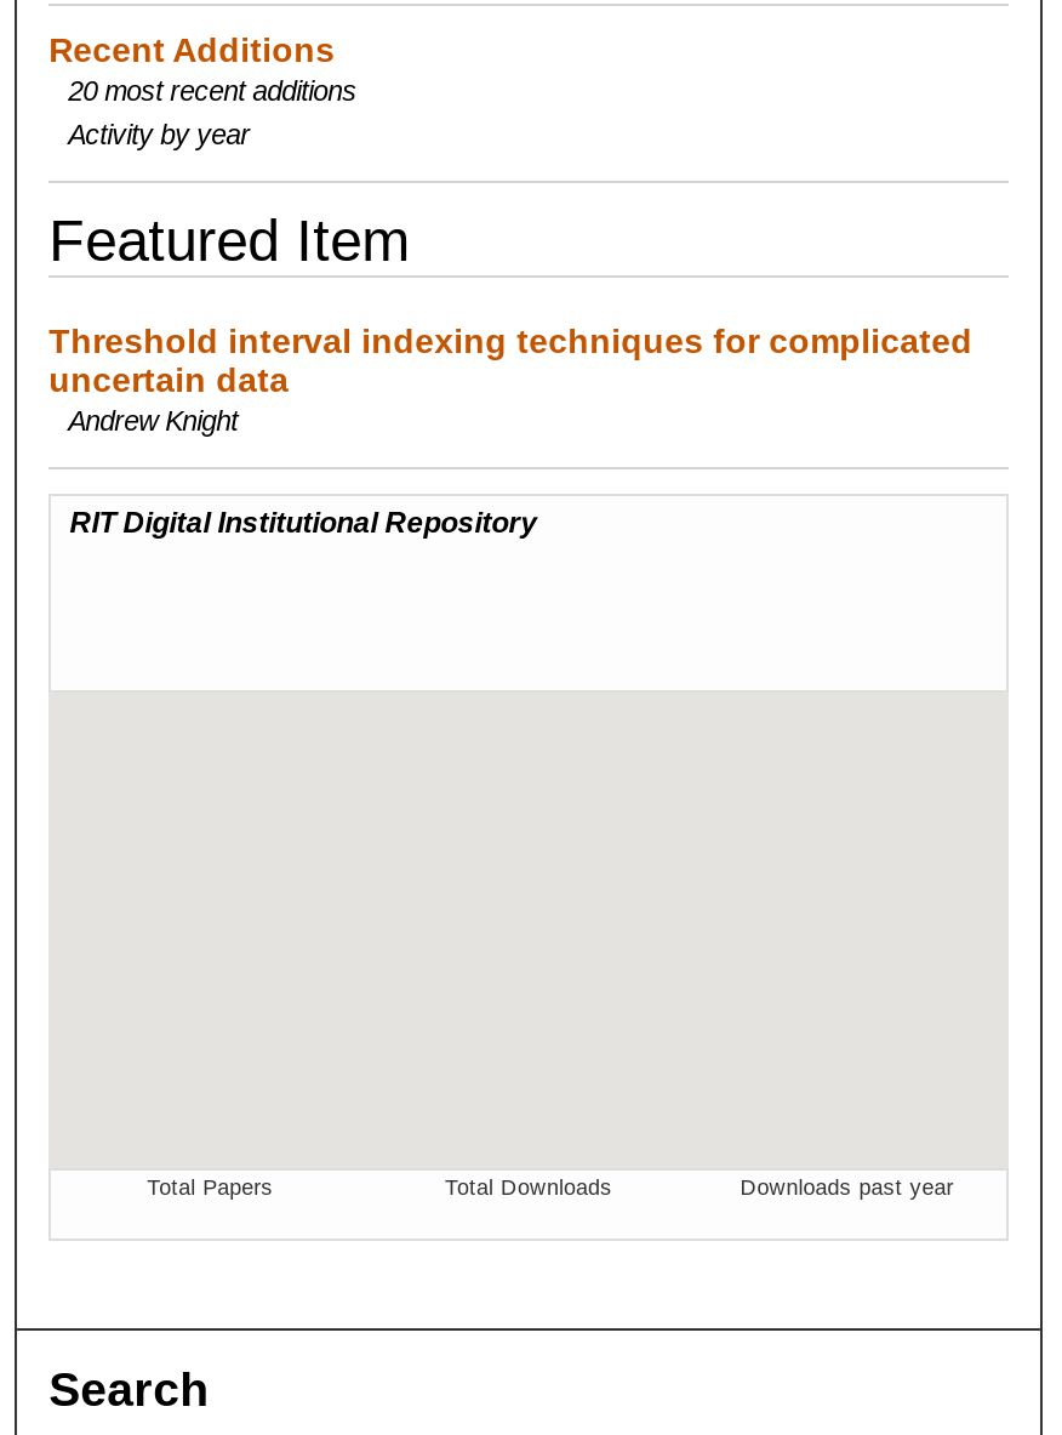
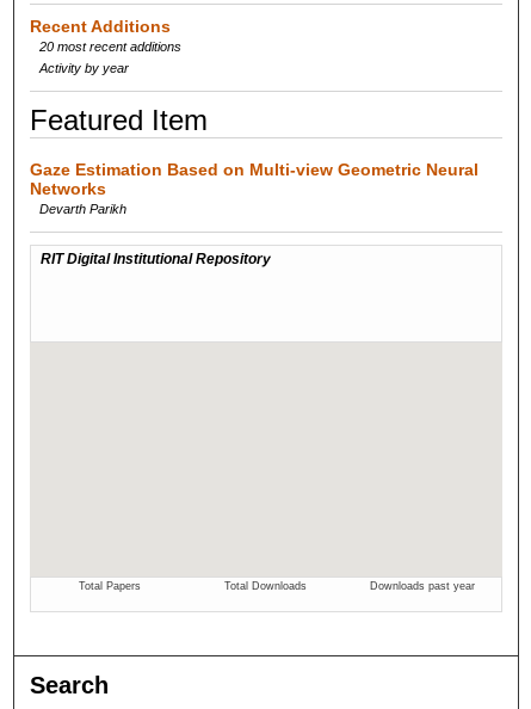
- Threshold interval indexing techniques for complicated
- uncertain data
- Andrew Knight
+ Gaze Estimation Based on Multi-view Geometric Neural
+ Networks
+ Devarth Parikh
